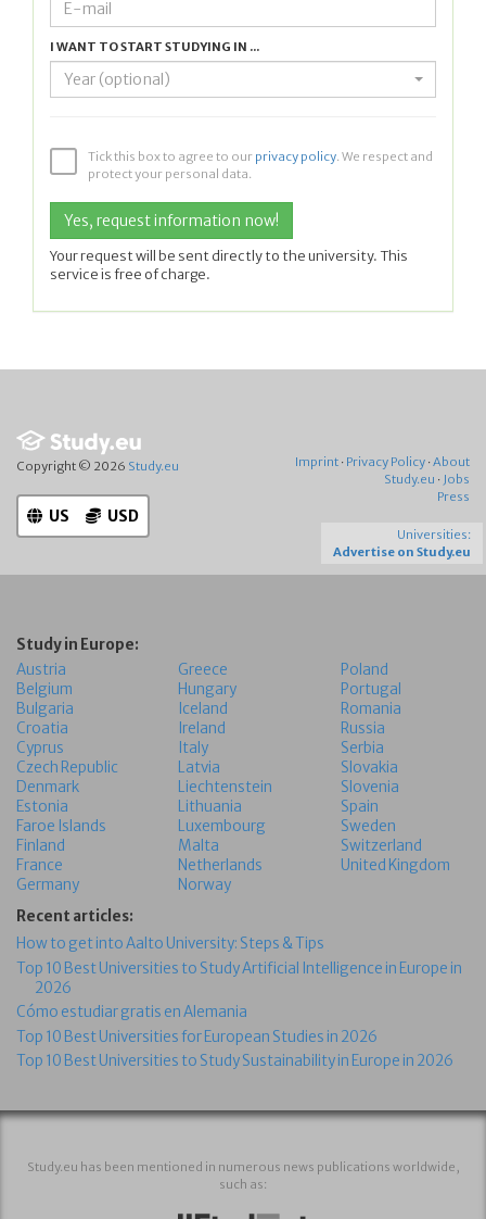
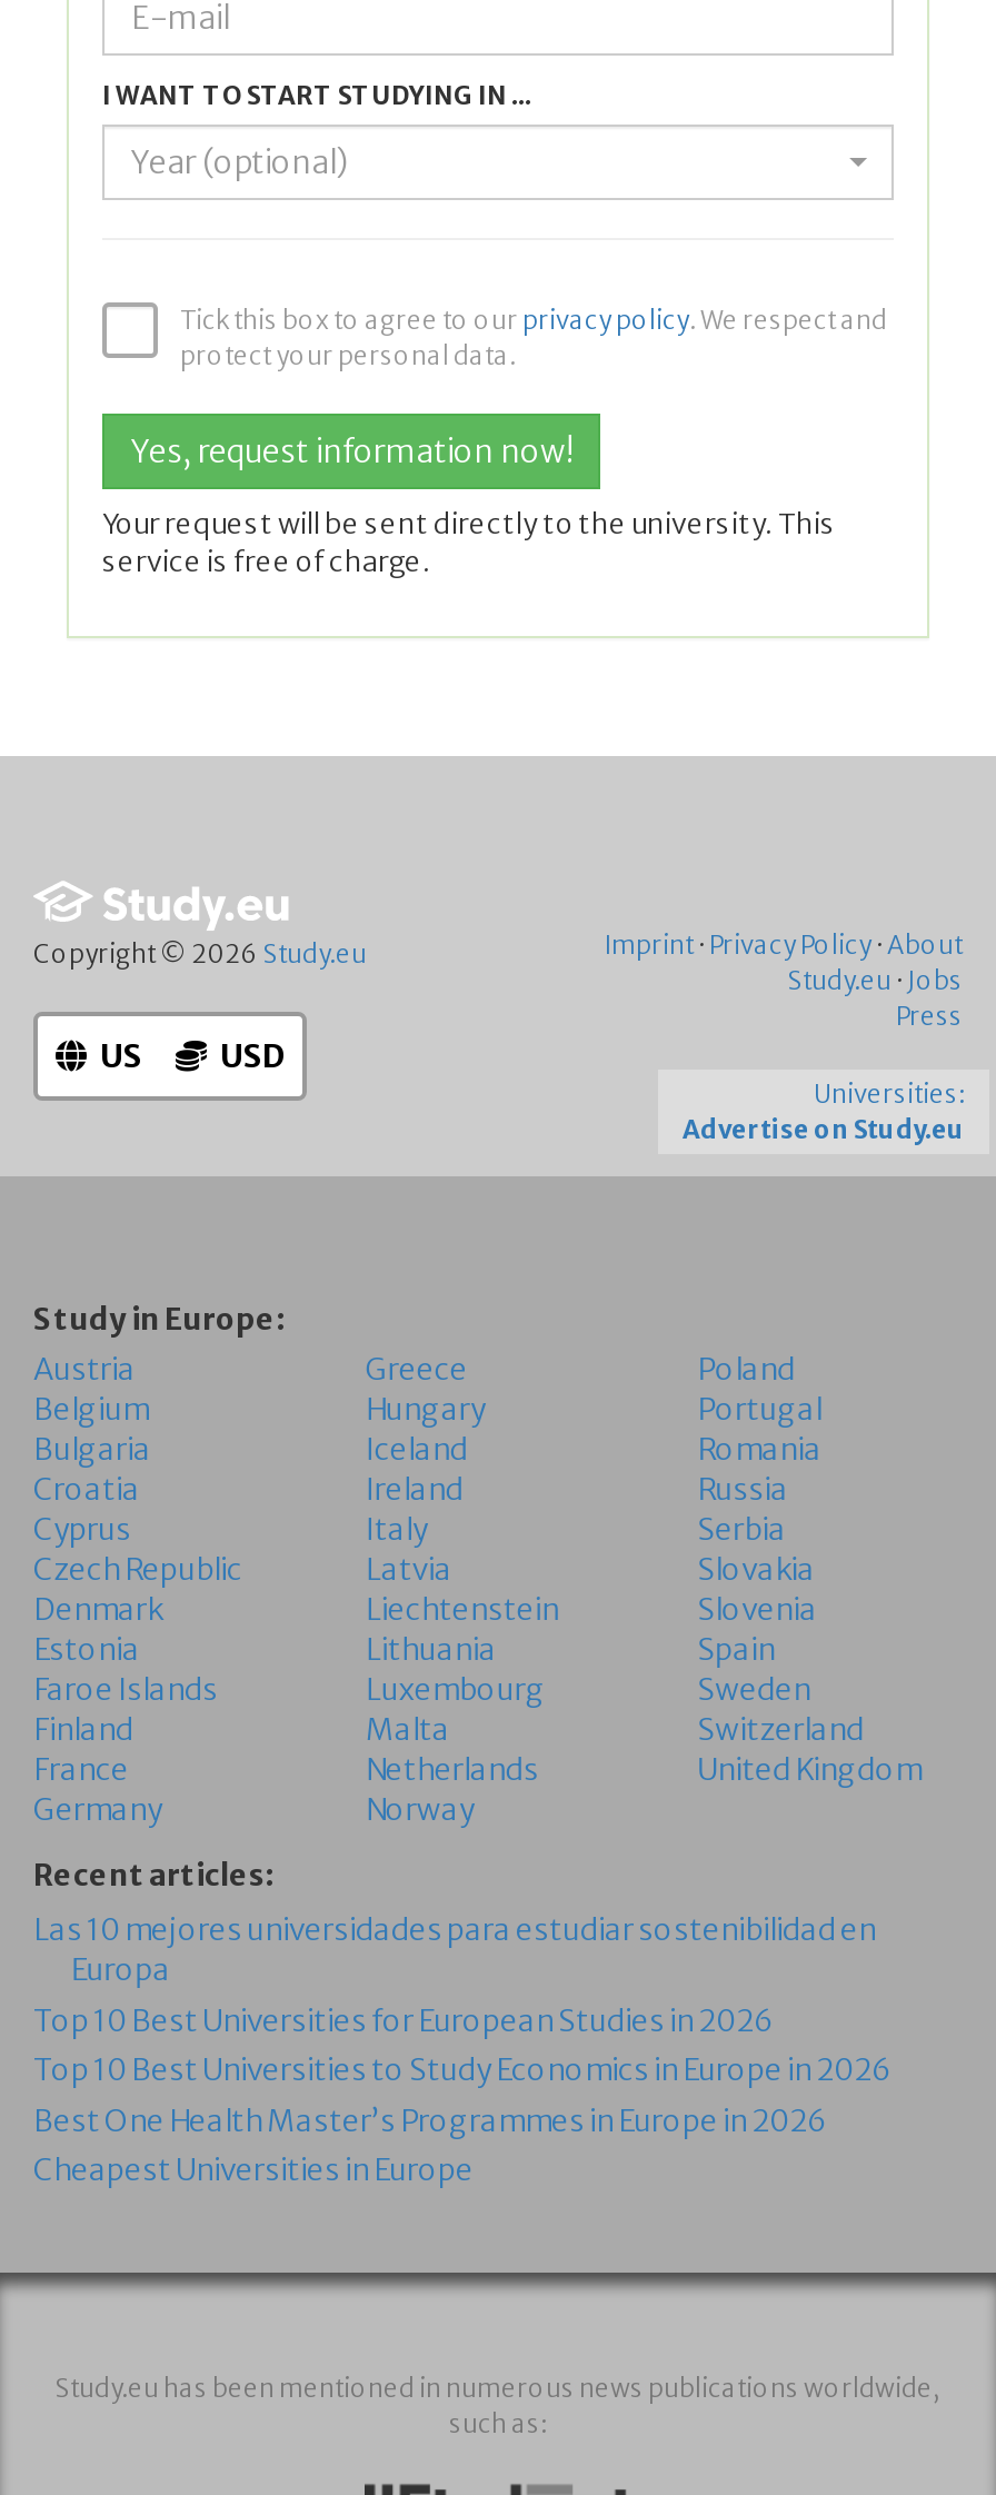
- How to get into Aalto University: Steps & Tips
- Top 10 Best Universities to Study Artificial Intelligence in Europe in
- 2026
- Cómo estudiar gratis en Alemania
+ Las 10 mejores universidades para estudiar sostenibilidad en
+ Europa

moved up: Top 10 Best Universities for European Studies in 2026

- Top 10 Best Universities to Study Sustainability in Europe in 2026
+ Top 10 Best Universities to Study Economics in Europe in 2026
+ Best One Health Master’s Programmes in Europe in 2026
+ Cheapest Universities in Europe
